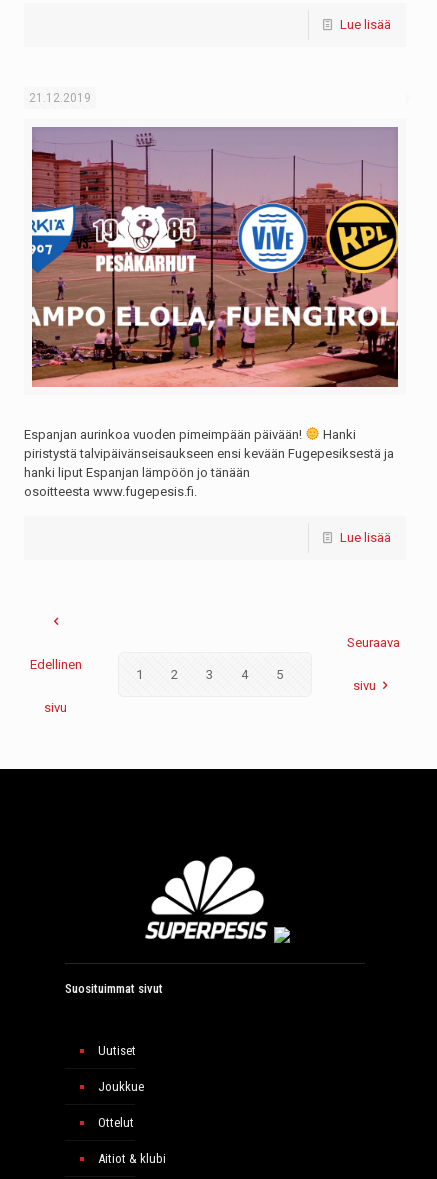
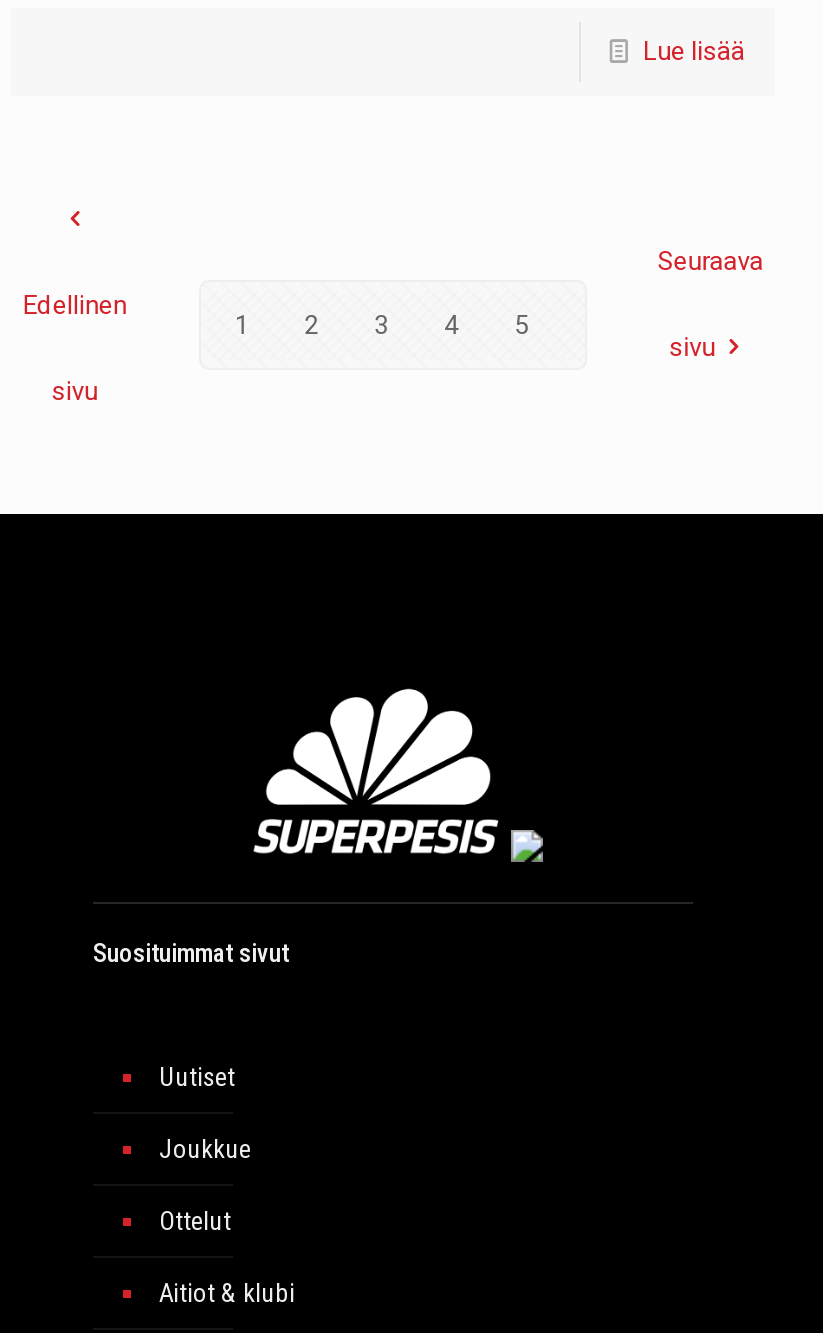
- 21.12.2019

- [image]
- Espanjan aurinkoa vuoden pimeimpään päivään!
- Hanki
- piristystä talvipäivänseisaukseen ensi kevään Fugepesiksestä ja
- hanki liput Espanjan lämpöön jo tänään
- osoitteesta www.fugepesis.fi.
- Lue lisää
